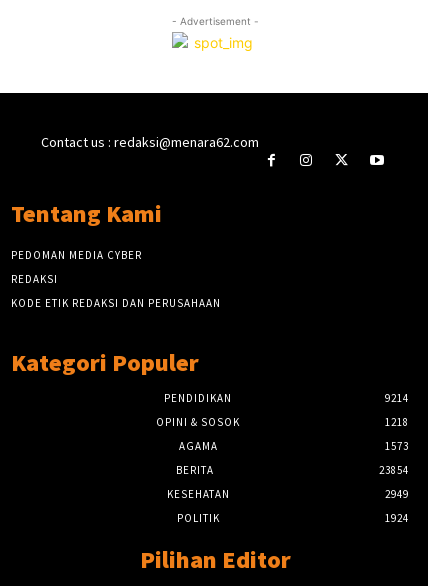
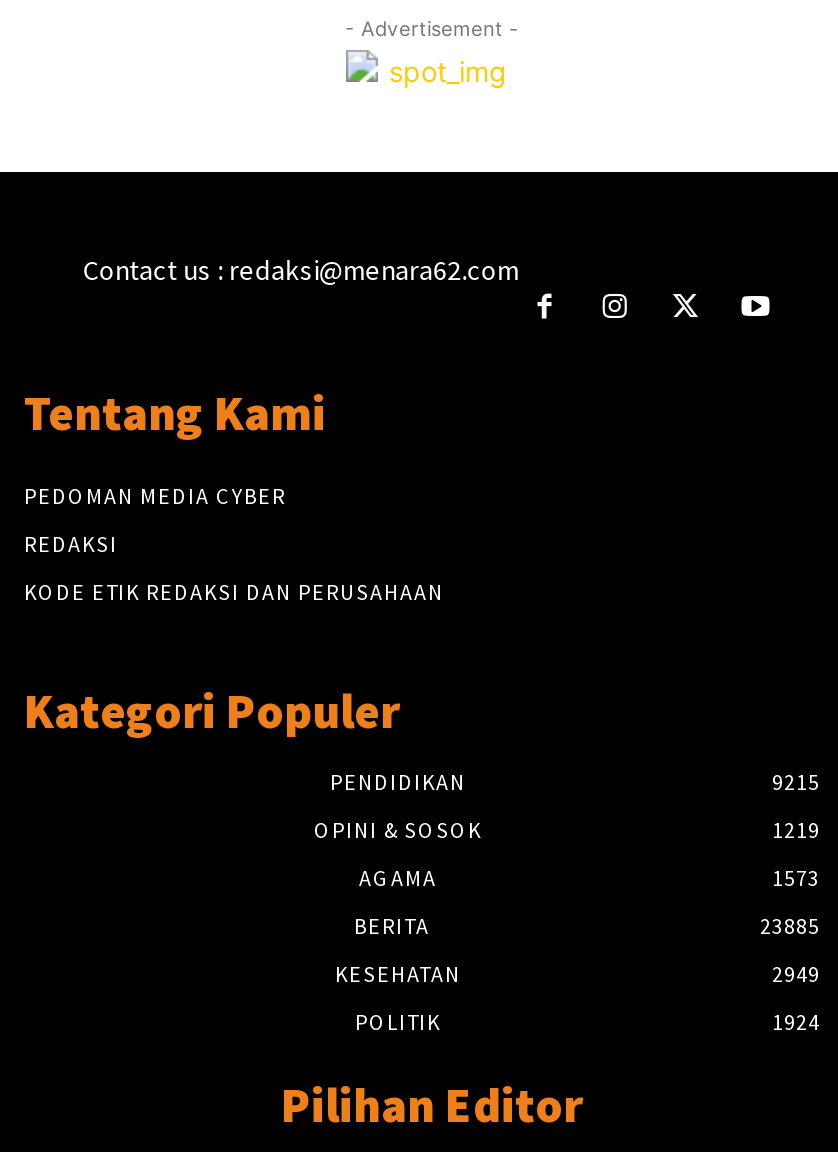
- 9214
+ 9215

- 1218
+ 1219

- 23854
+ 23885
